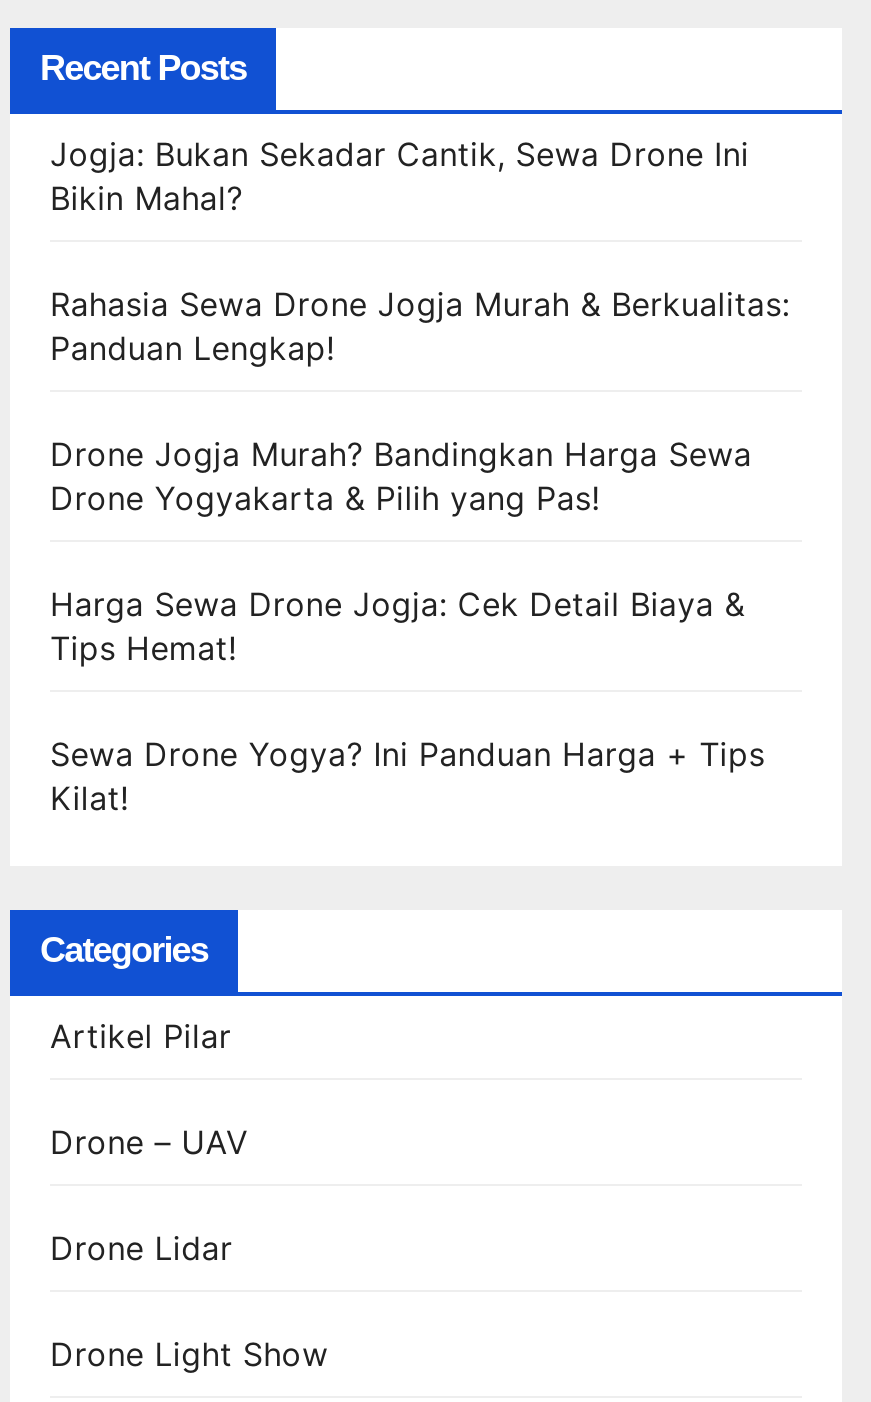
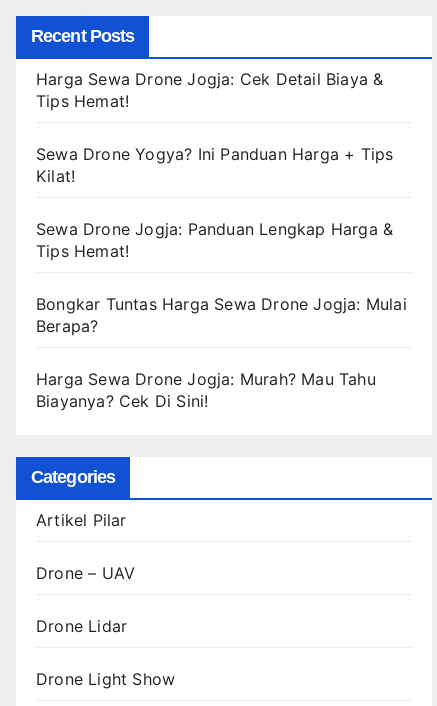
- Jogja: Bukan Sekadar Cantik, Sewa Drone Ini
- Bikin Mahal?
- Rahasia Sewa Drone Jogja Murah & Berkualitas:
- Panduan Lengkap!
- Drone Jogja Murah? Bandingkan Harga Sewa
- Drone Yogyakarta & Pilih yang Pas!

moved up: Harga Sewa Drone Jogja: Cek Detail Biaya & | Tips Hemat! | Sewa Drone Yogya? Ini Panduan Harga + Tips | Kilat!

+ Sewa Drone Jogja: Panduan Lengkap Harga &
+ Tips Hemat!
+ Bongkar Tuntas Harga Sewa Drone Jogja: Mulai
+ Berapa?
+ Harga Sewa Drone Jogja: Murah? Mau Tahu
+ Biayanya? Cek Di Sini!
